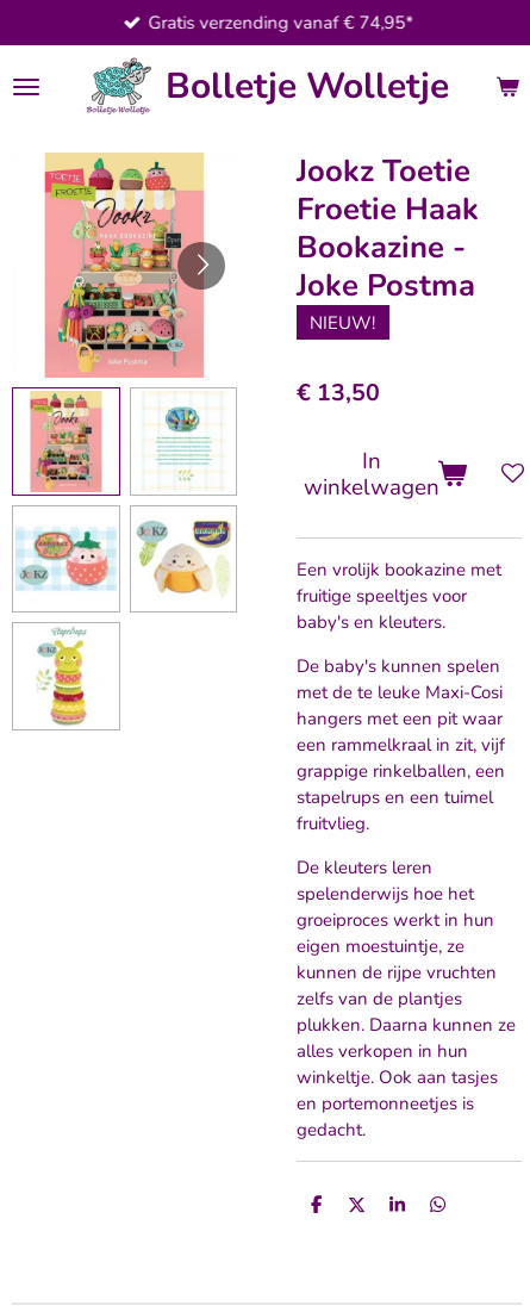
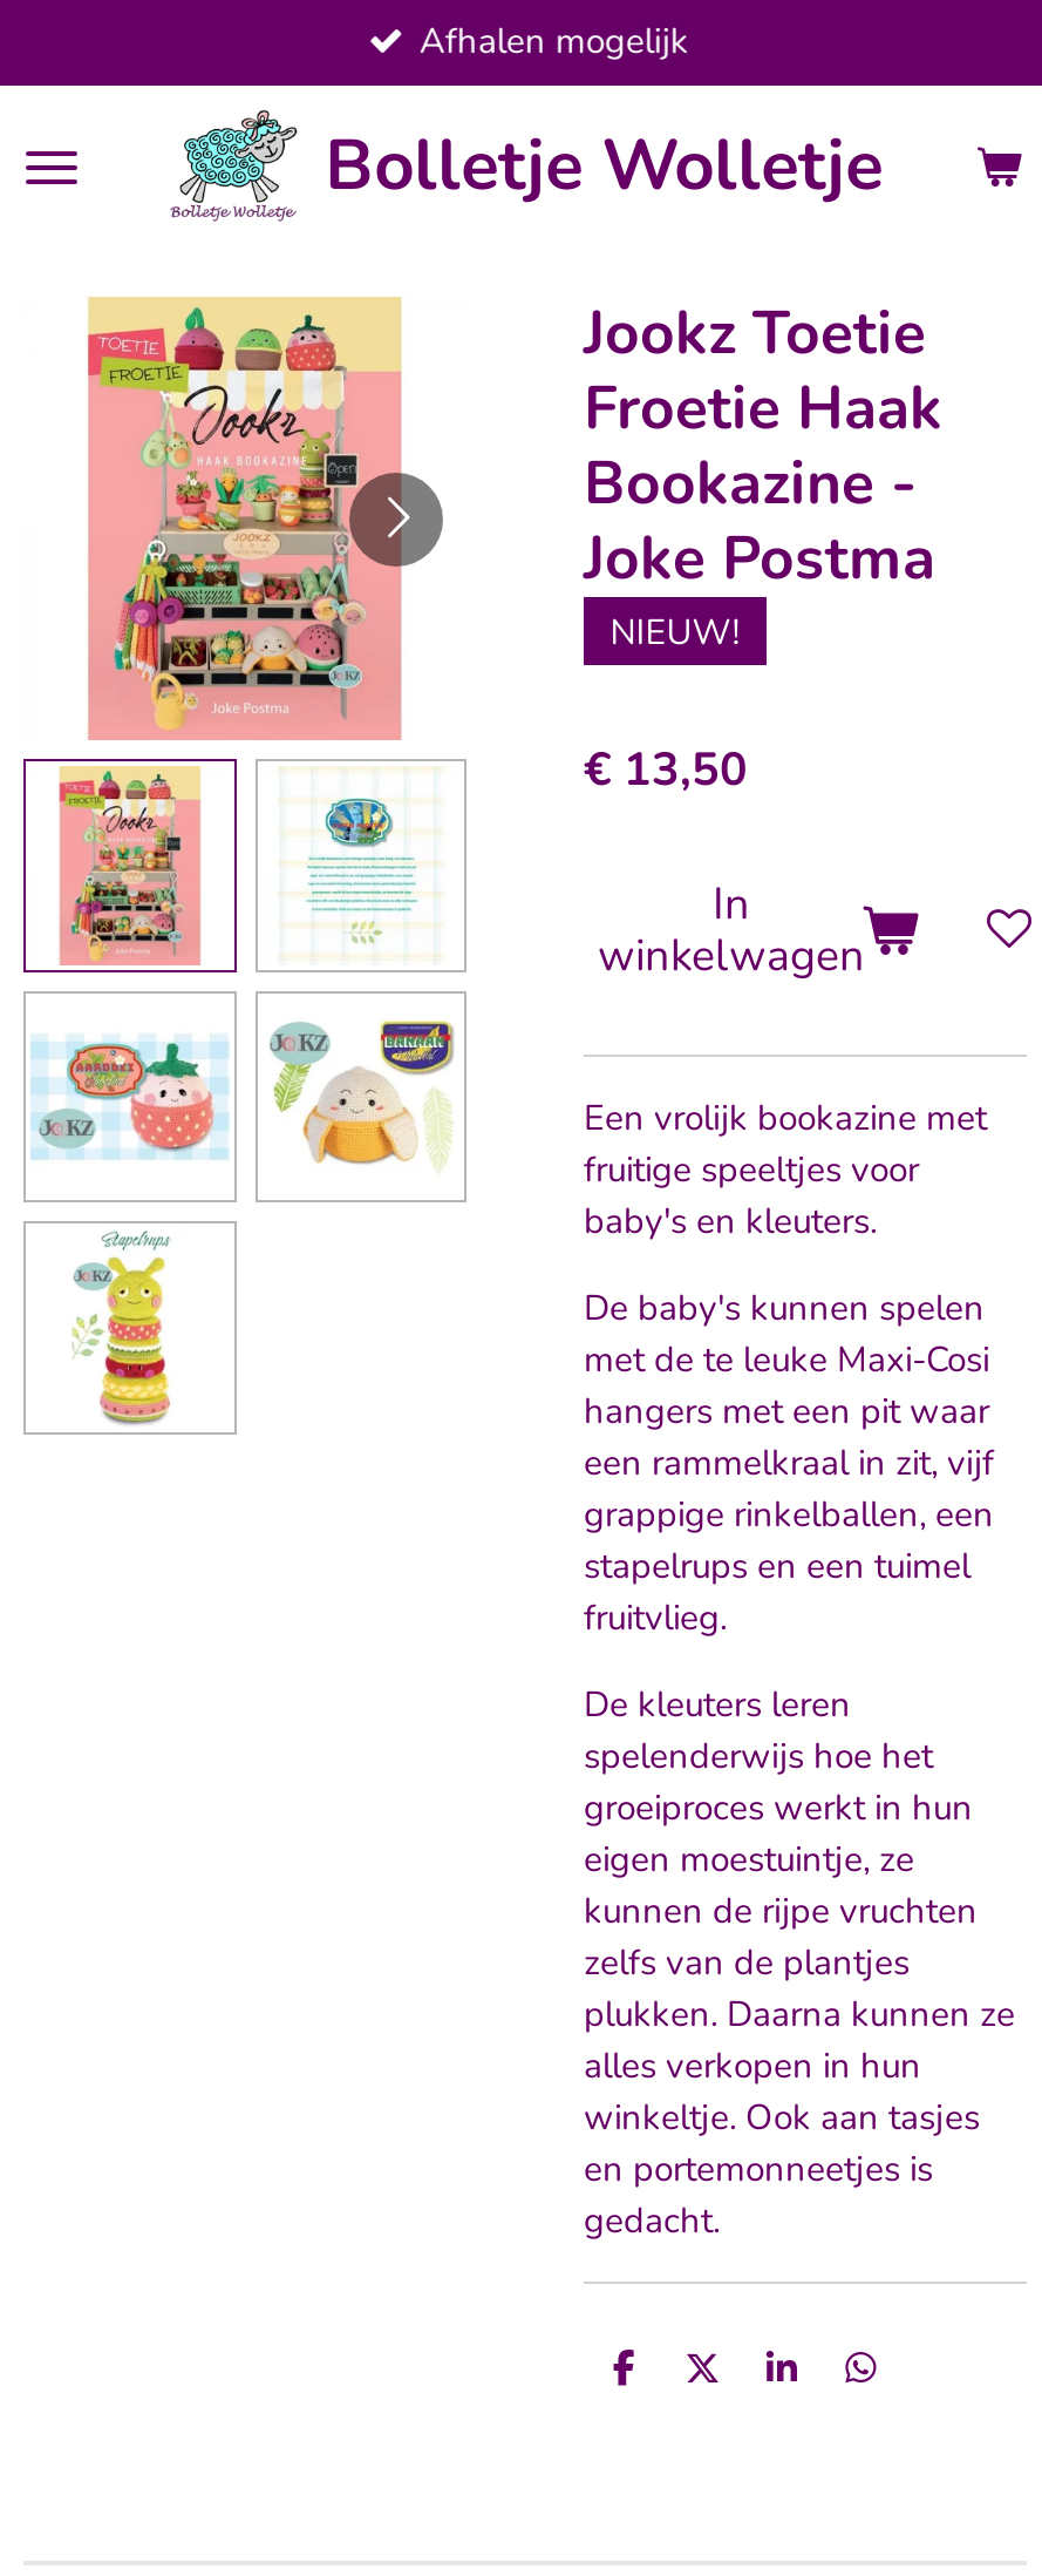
- Gratis verzending vanaf € 74,95*
+ Afhalen mogelijk
